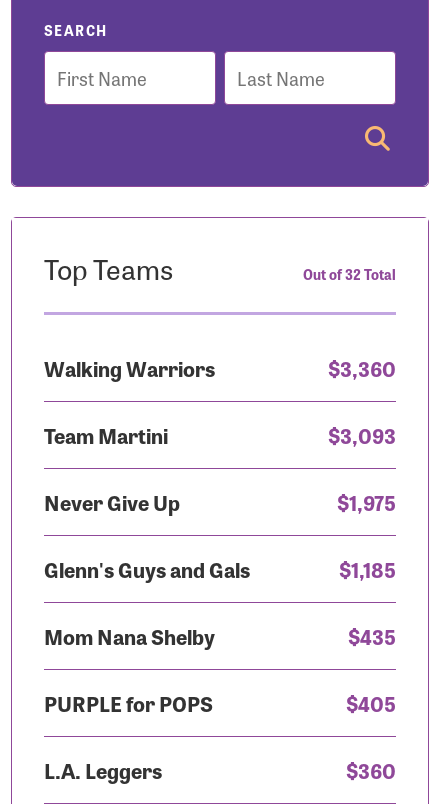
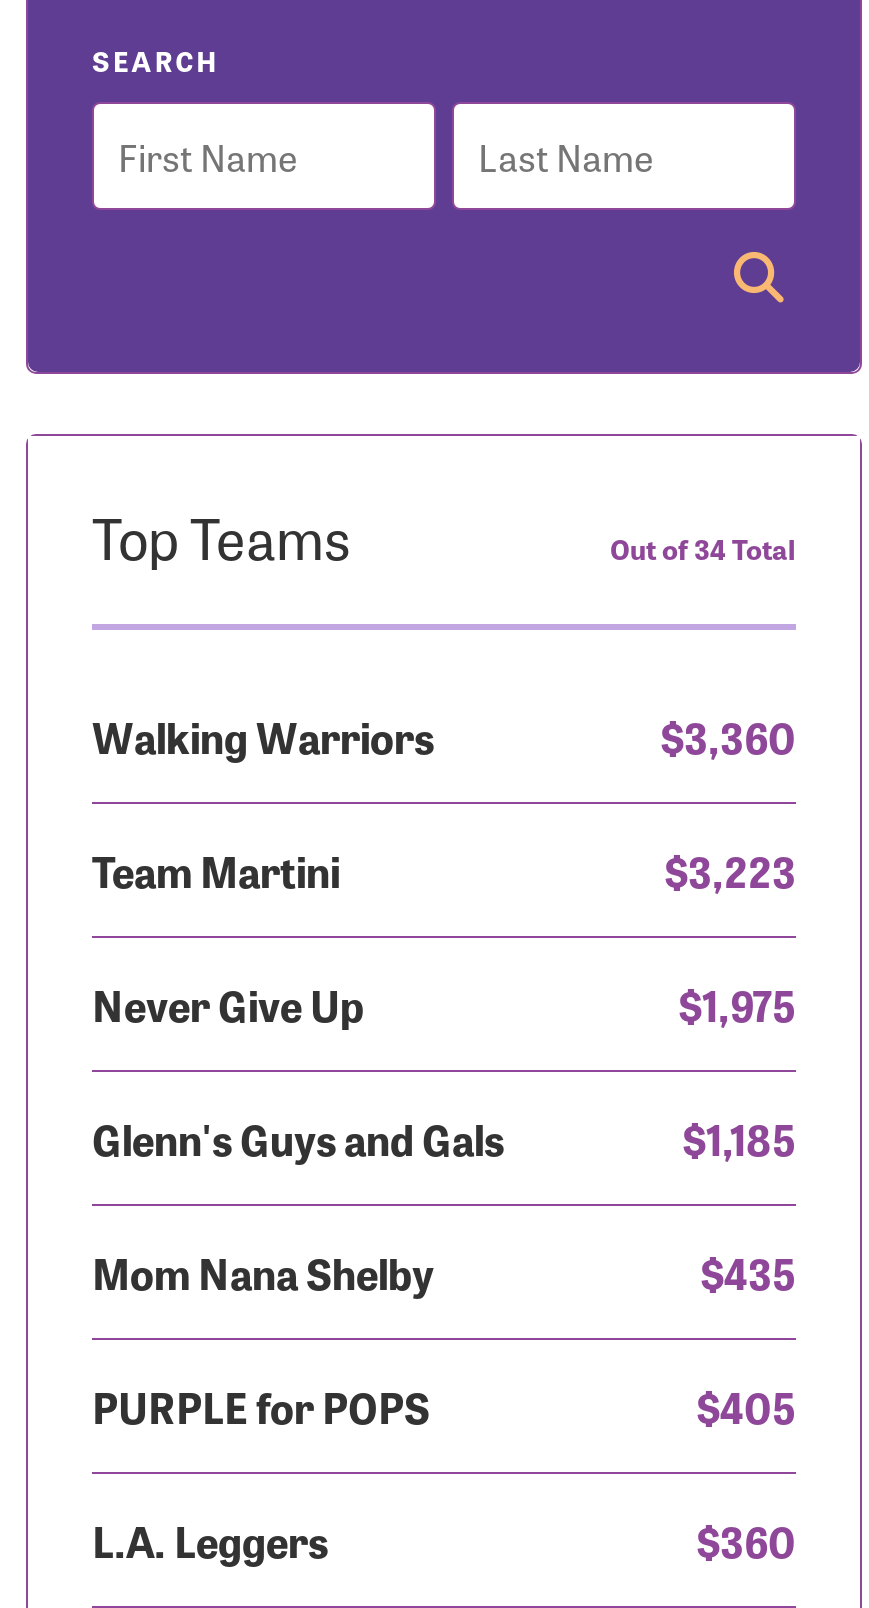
- Out of 32 Total
+ Out of 34 Total

- $3,093
+ $3,223
